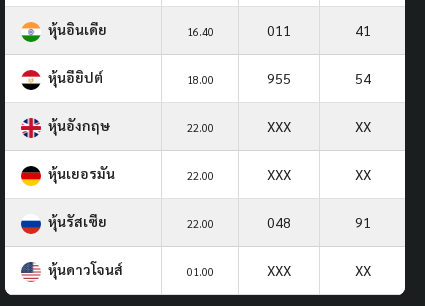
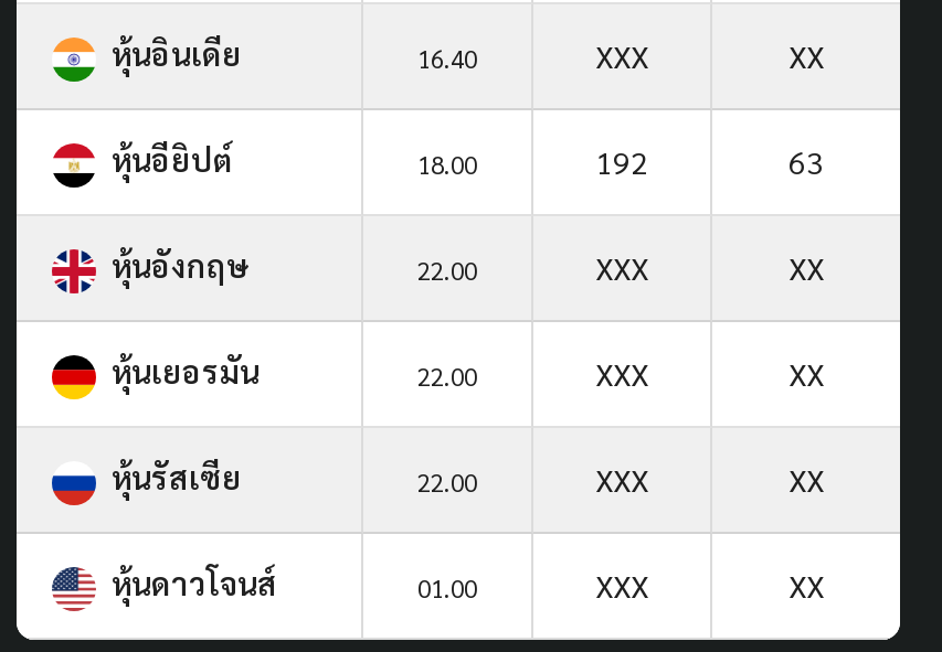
- 011
- 41
+ XXX
+ XX

- 955
+ 192

- 54
+ 63

- 048
- 91
+ XXX
+ XX
